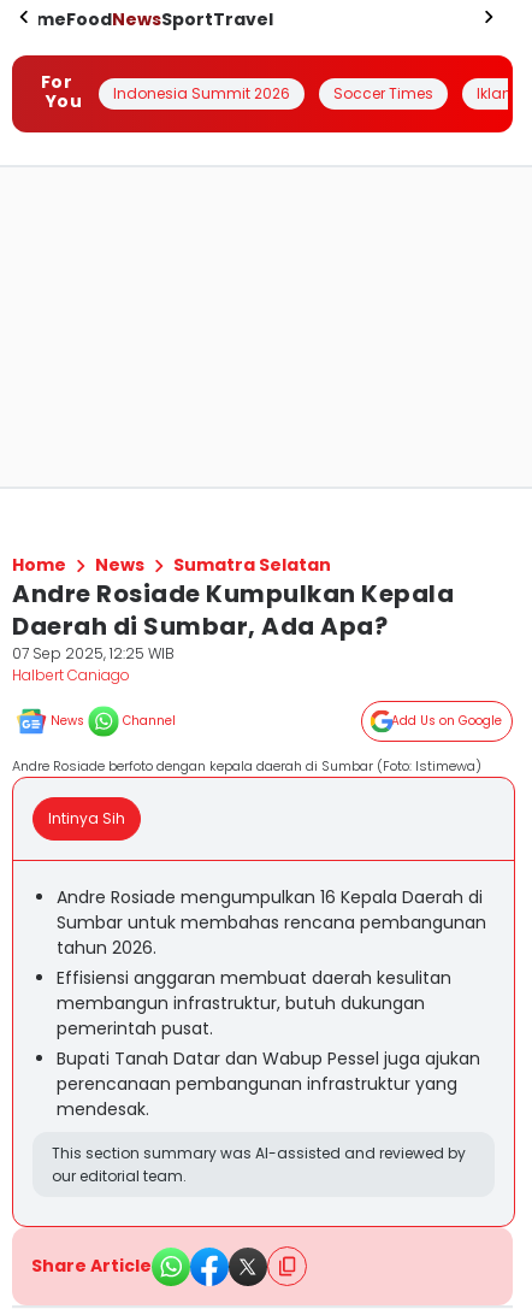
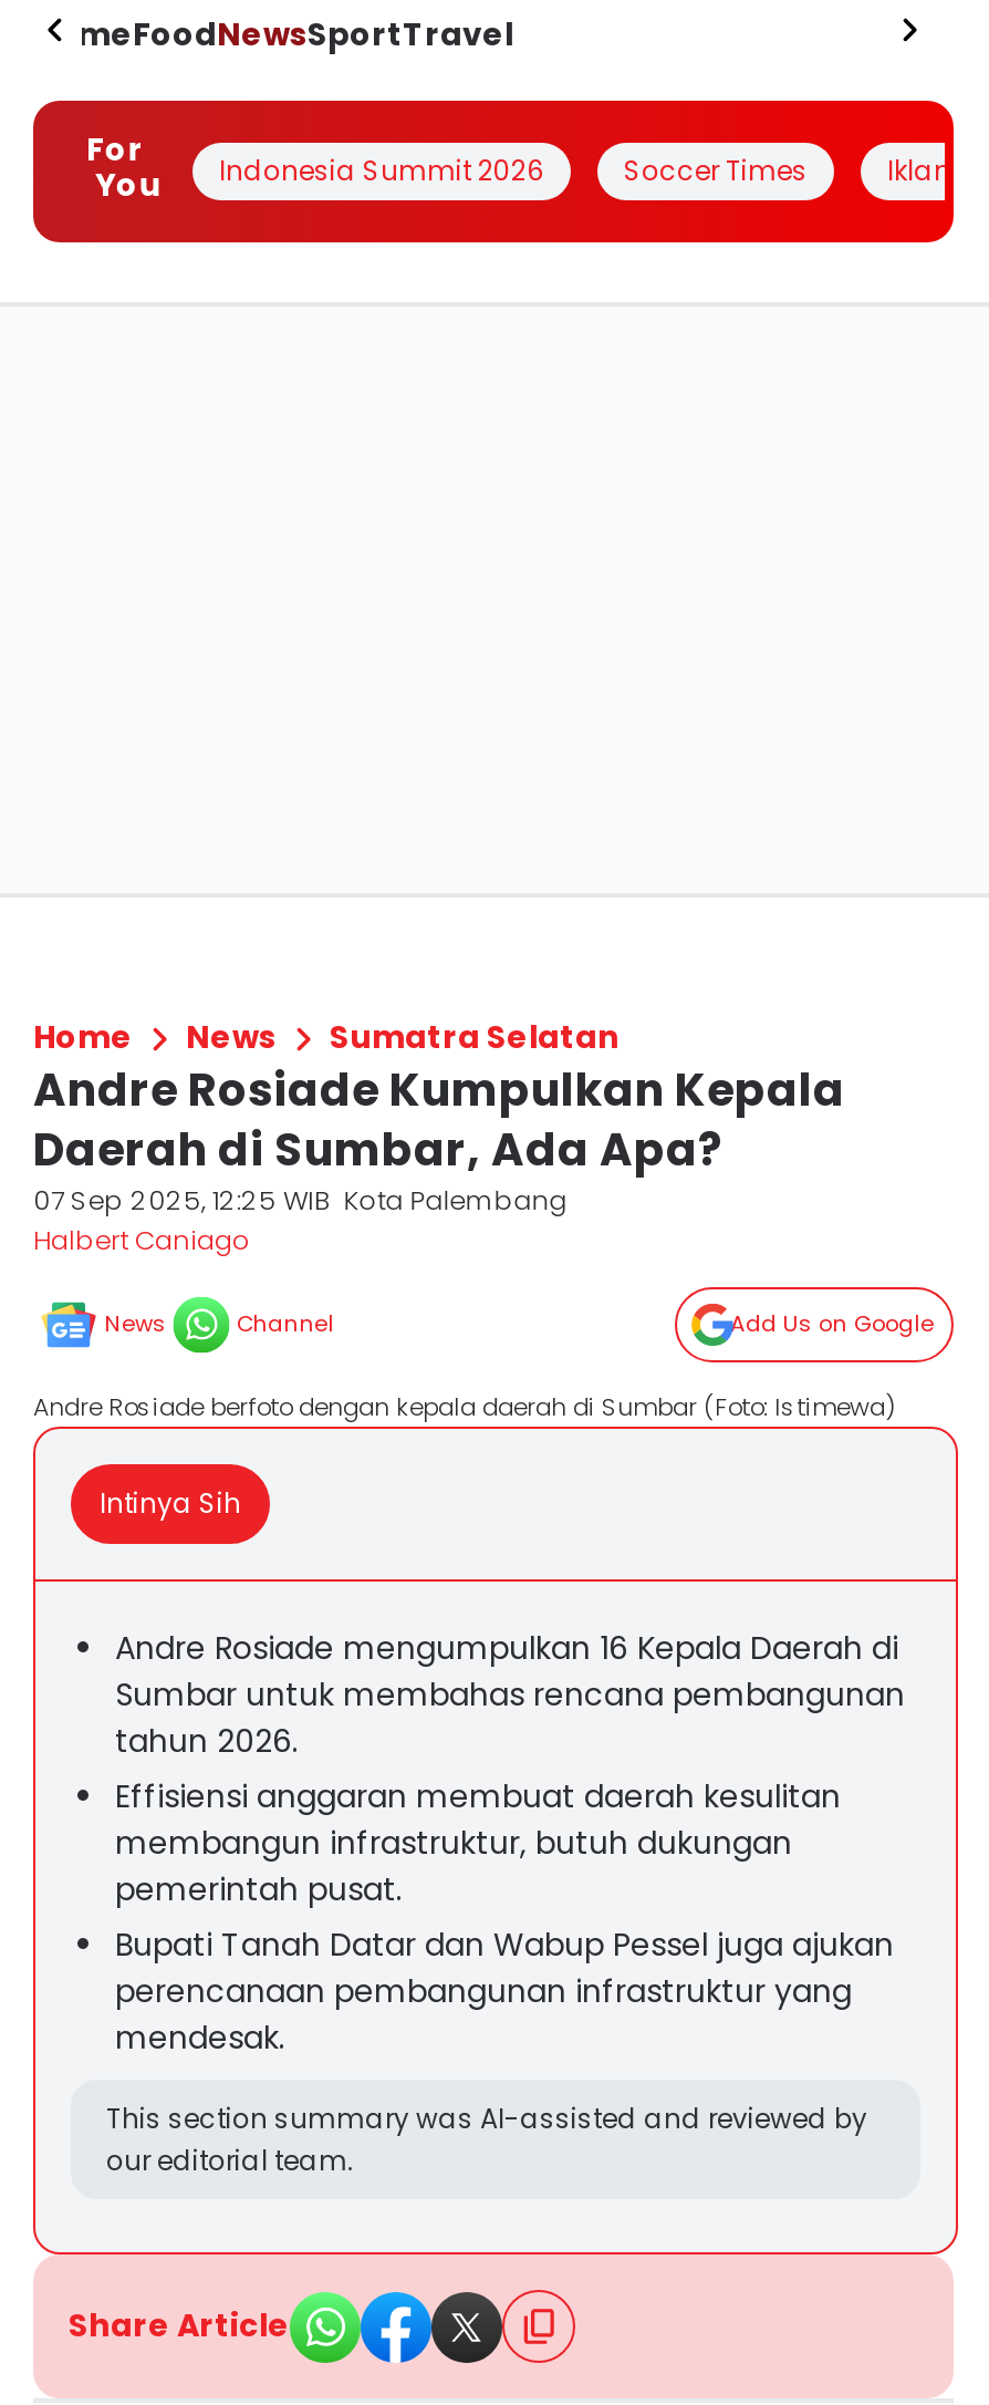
- 07 Sep 2025, 12:25 WIB
+ 07 Sep 2025, 12:25 WIB Kota Palembang
